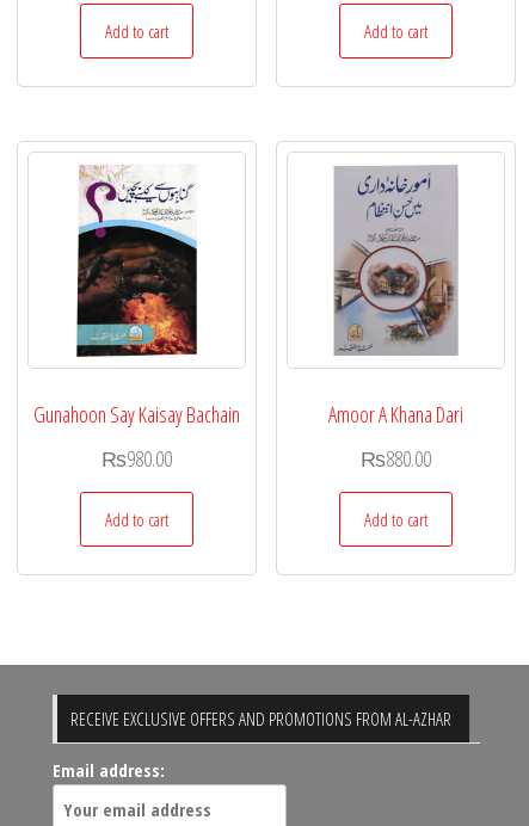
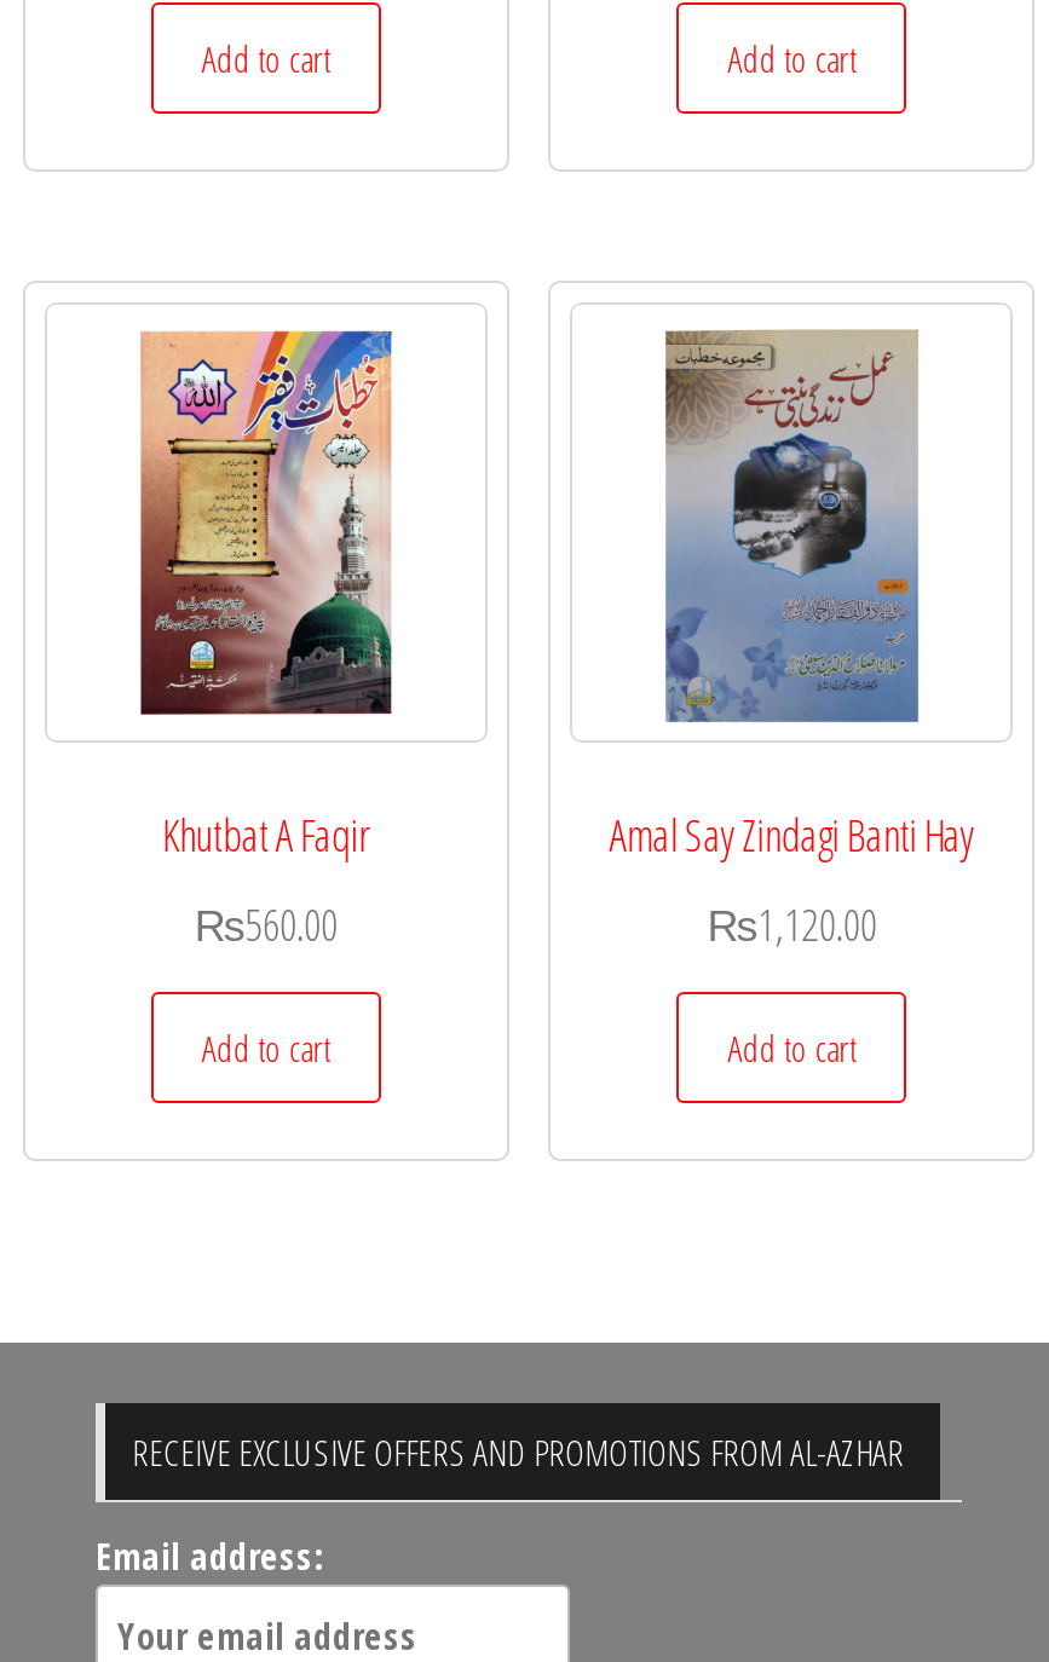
- [image]
- Gunahoon Say Kaisay Bachain
+ [image]
+ Khutbat A Faqir

- [image]
- Amoor A Khana Dari
+ [image]
+ Amal Say Zindagi Banti Hay

- ₨980.00
+ ₨560.00

- ₨880.00
+ ₨1,120.00
